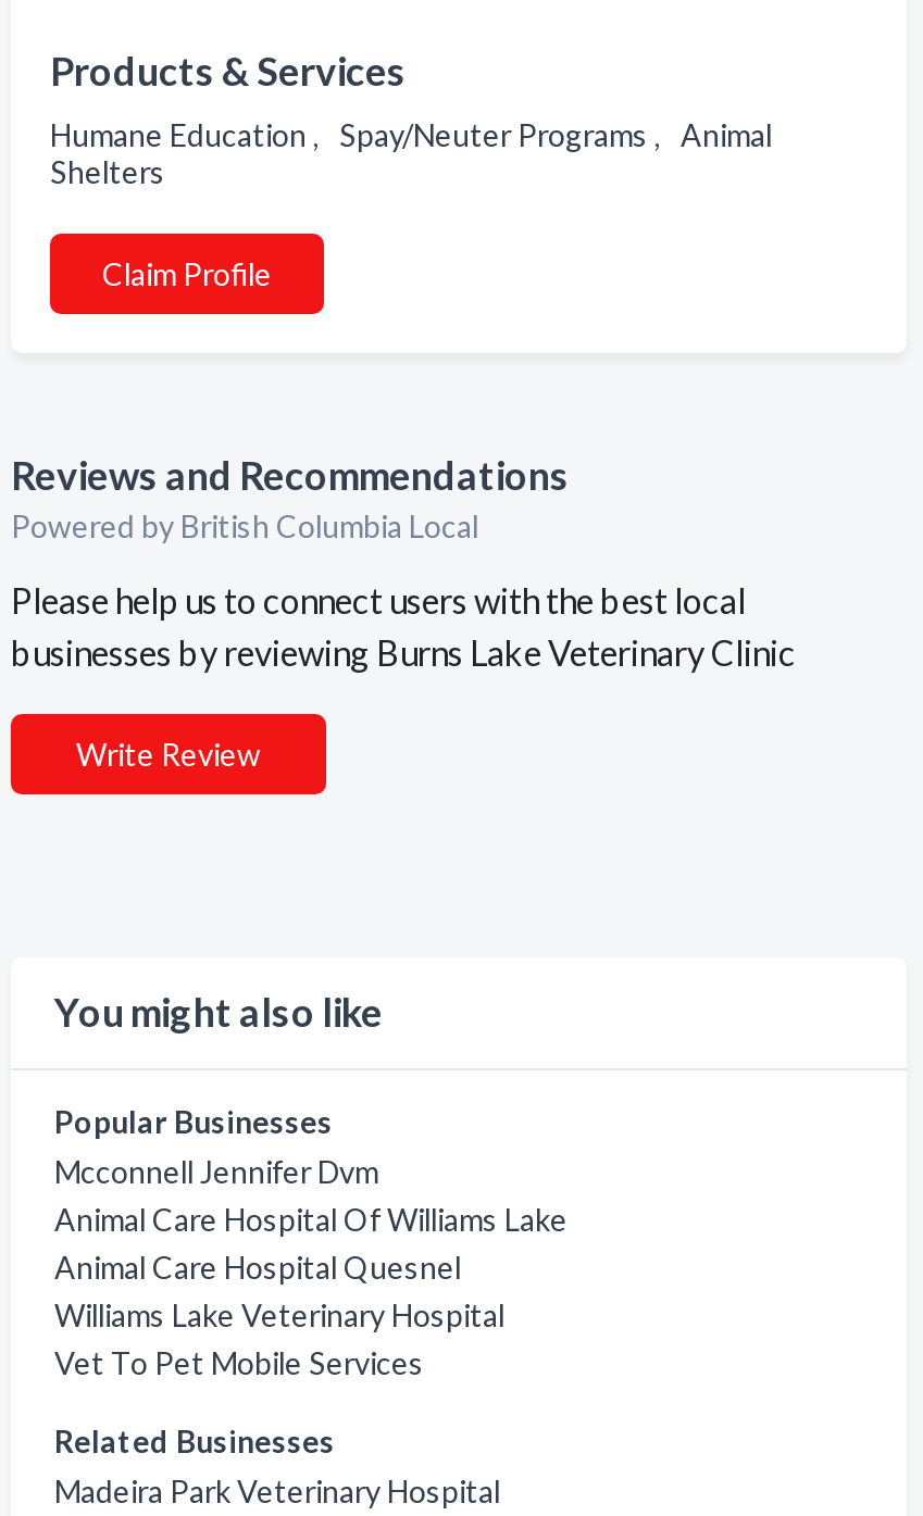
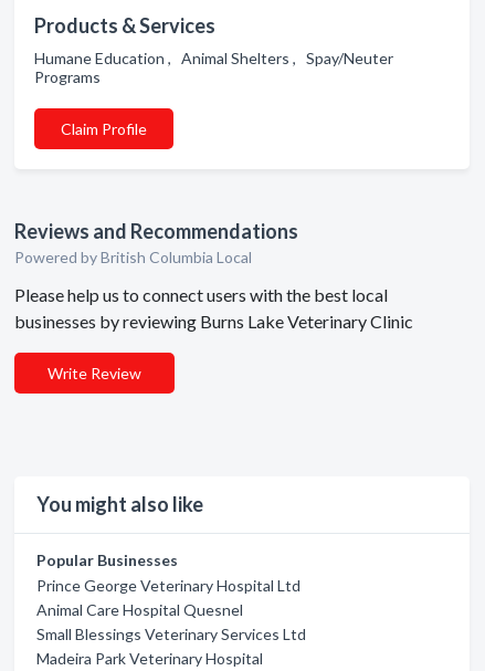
- Humane Education , Spay/Neuter Programs , Animal
- Shelters
+ Humane Education , Animal Shelters , Spay/Neuter
+ Programs

- Mcconnell Jennifer Dvm
- Animal Care Hospital Of Williams Lake
+ Prince George Veterinary Hospital Ltd

- Williams Lake Veterinary Hospital
- Vet To Pet Mobile Services
- Related Businesses
+ Small Blessings Veterinary Services Ltd
